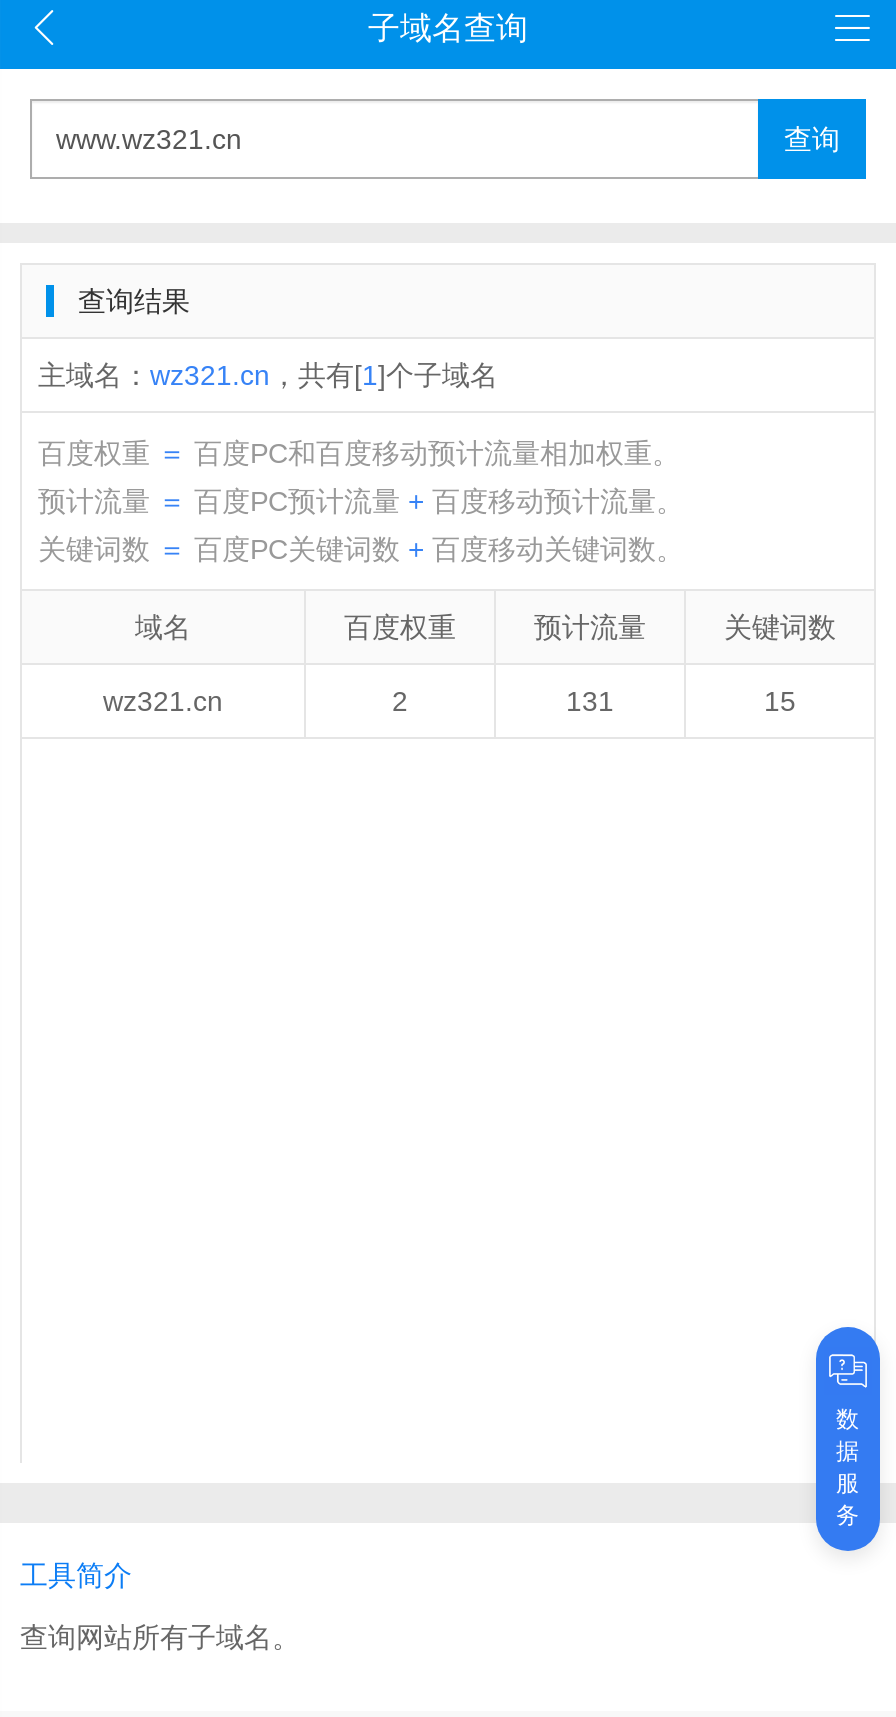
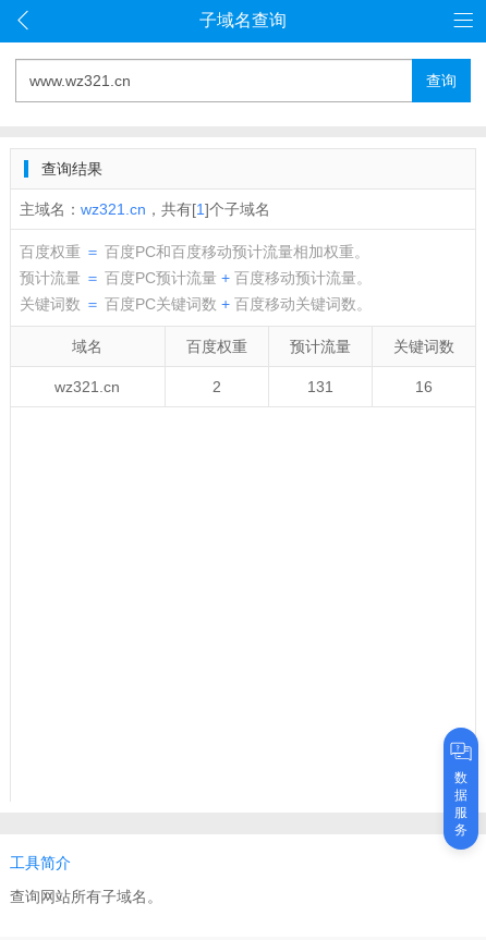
- 15
+ 16
